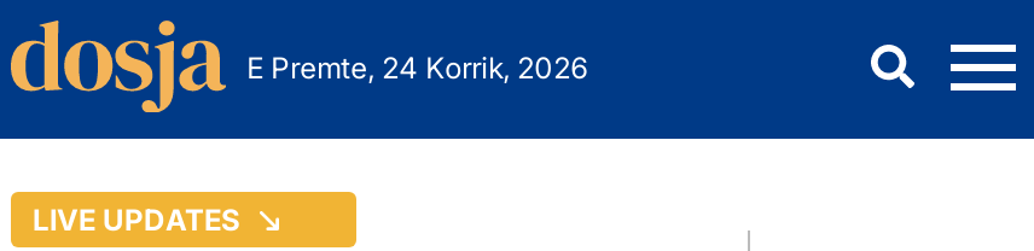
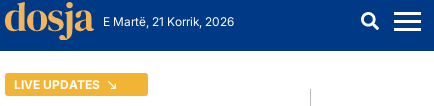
- E Premte, 24 Korrik, 2026
+ E Martë, 21 Korrik, 2026
